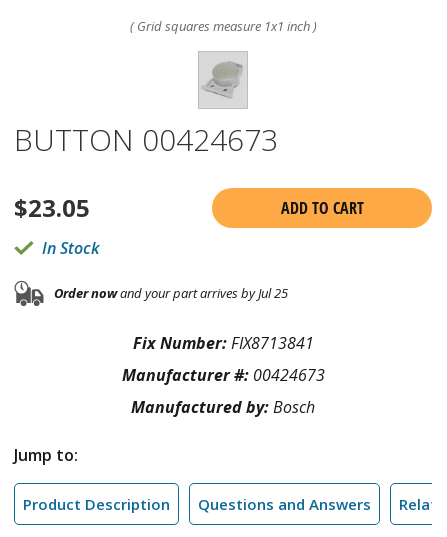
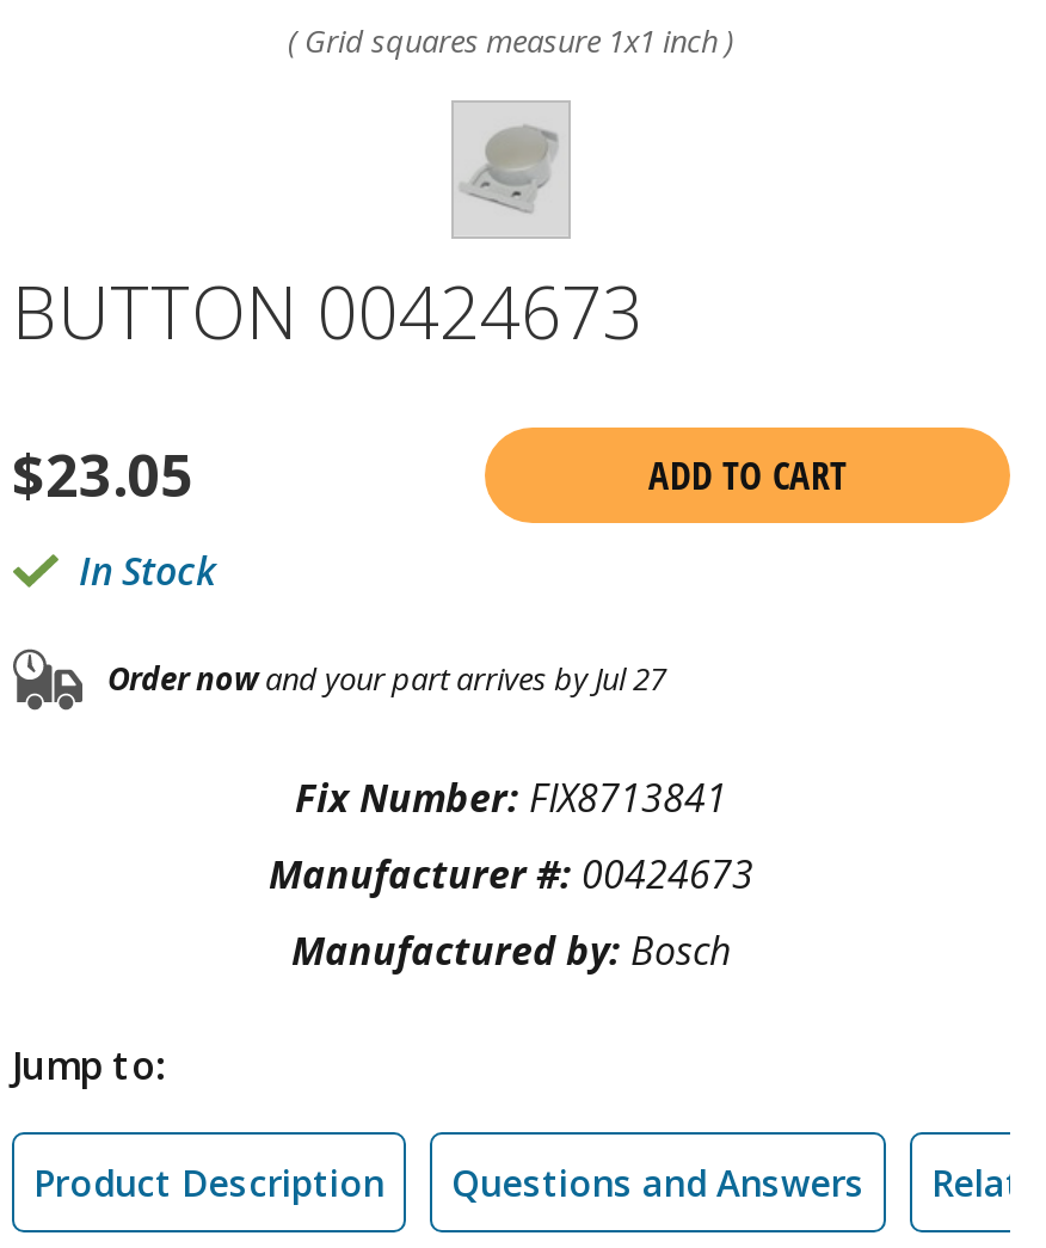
- Order nowand your part arrives by Jul 25
+ Order nowand your part arrives by Jul 27
